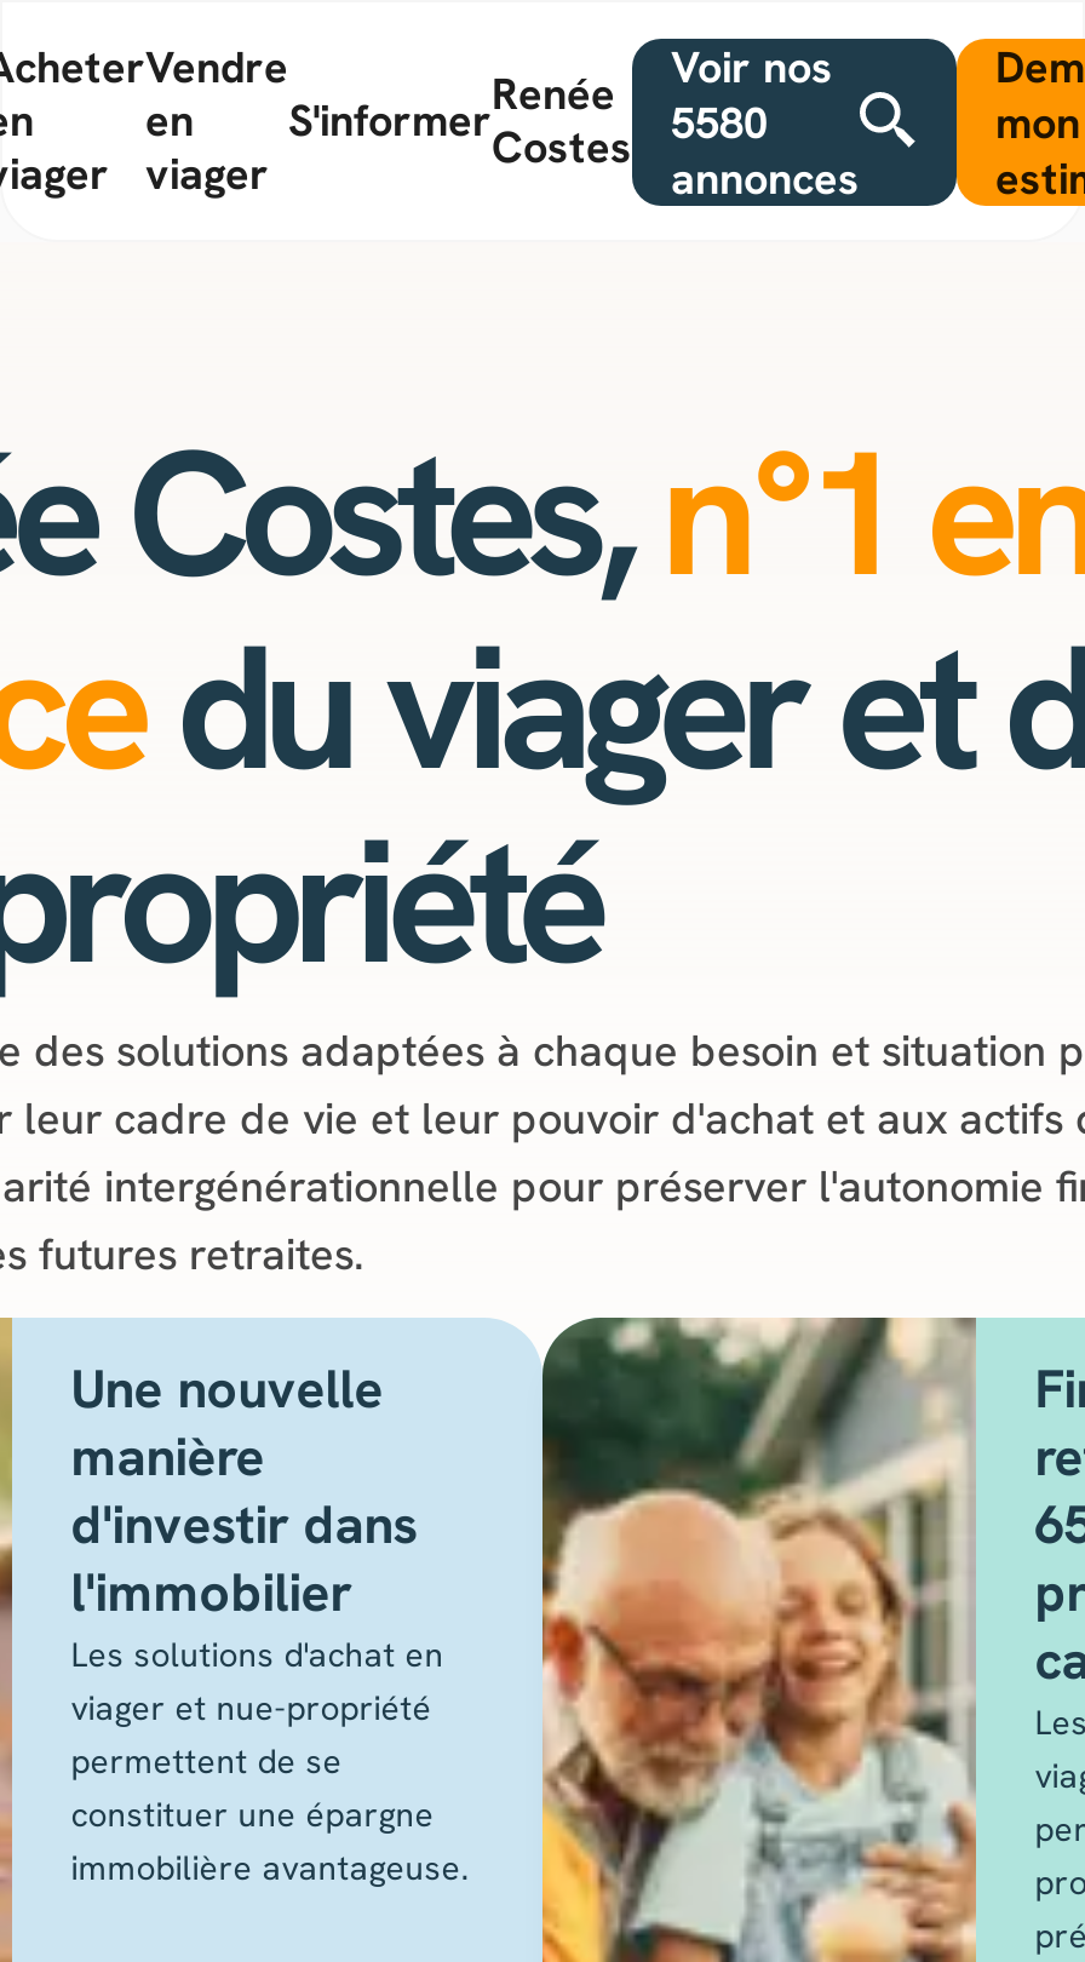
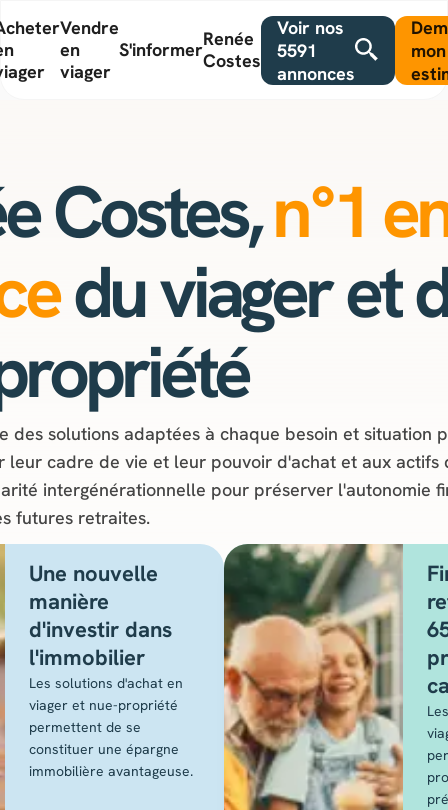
- 5580
+ 5591
